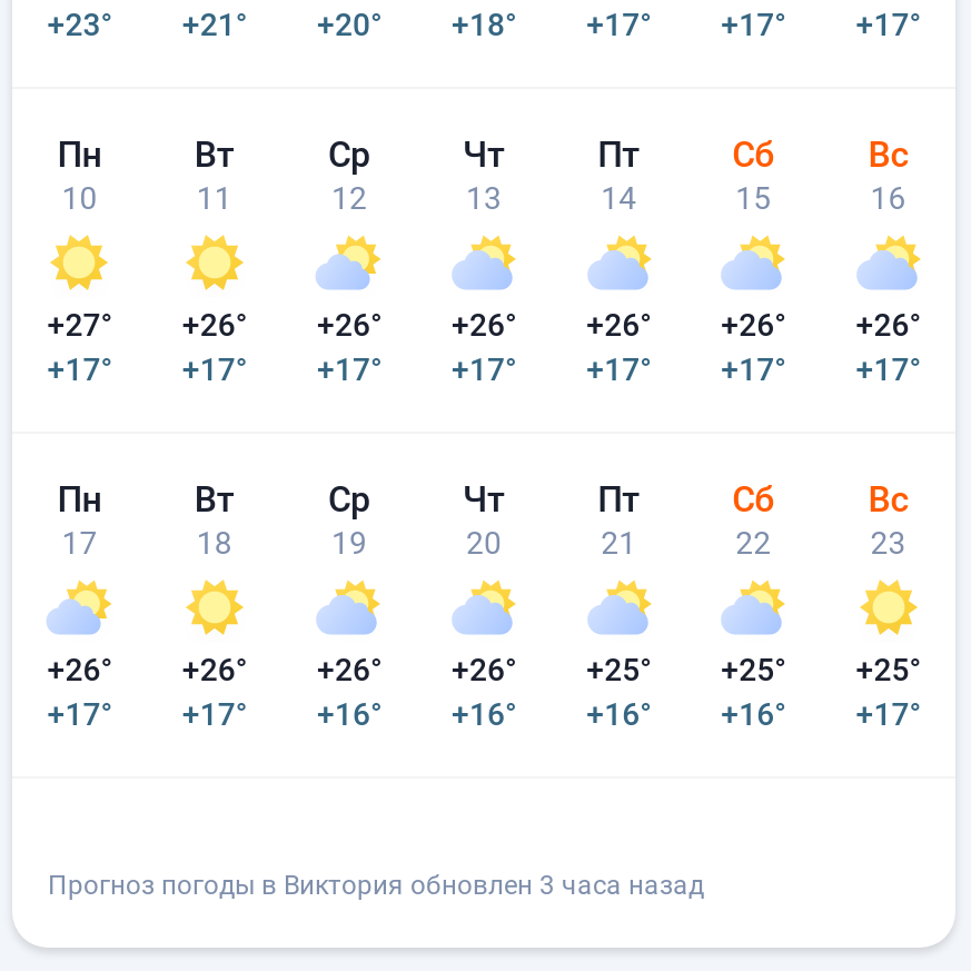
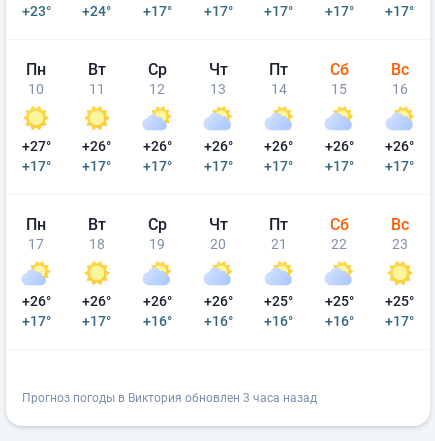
- +21°
+ +24°

- +20°
+ +17°

- +18°
+ +17°
